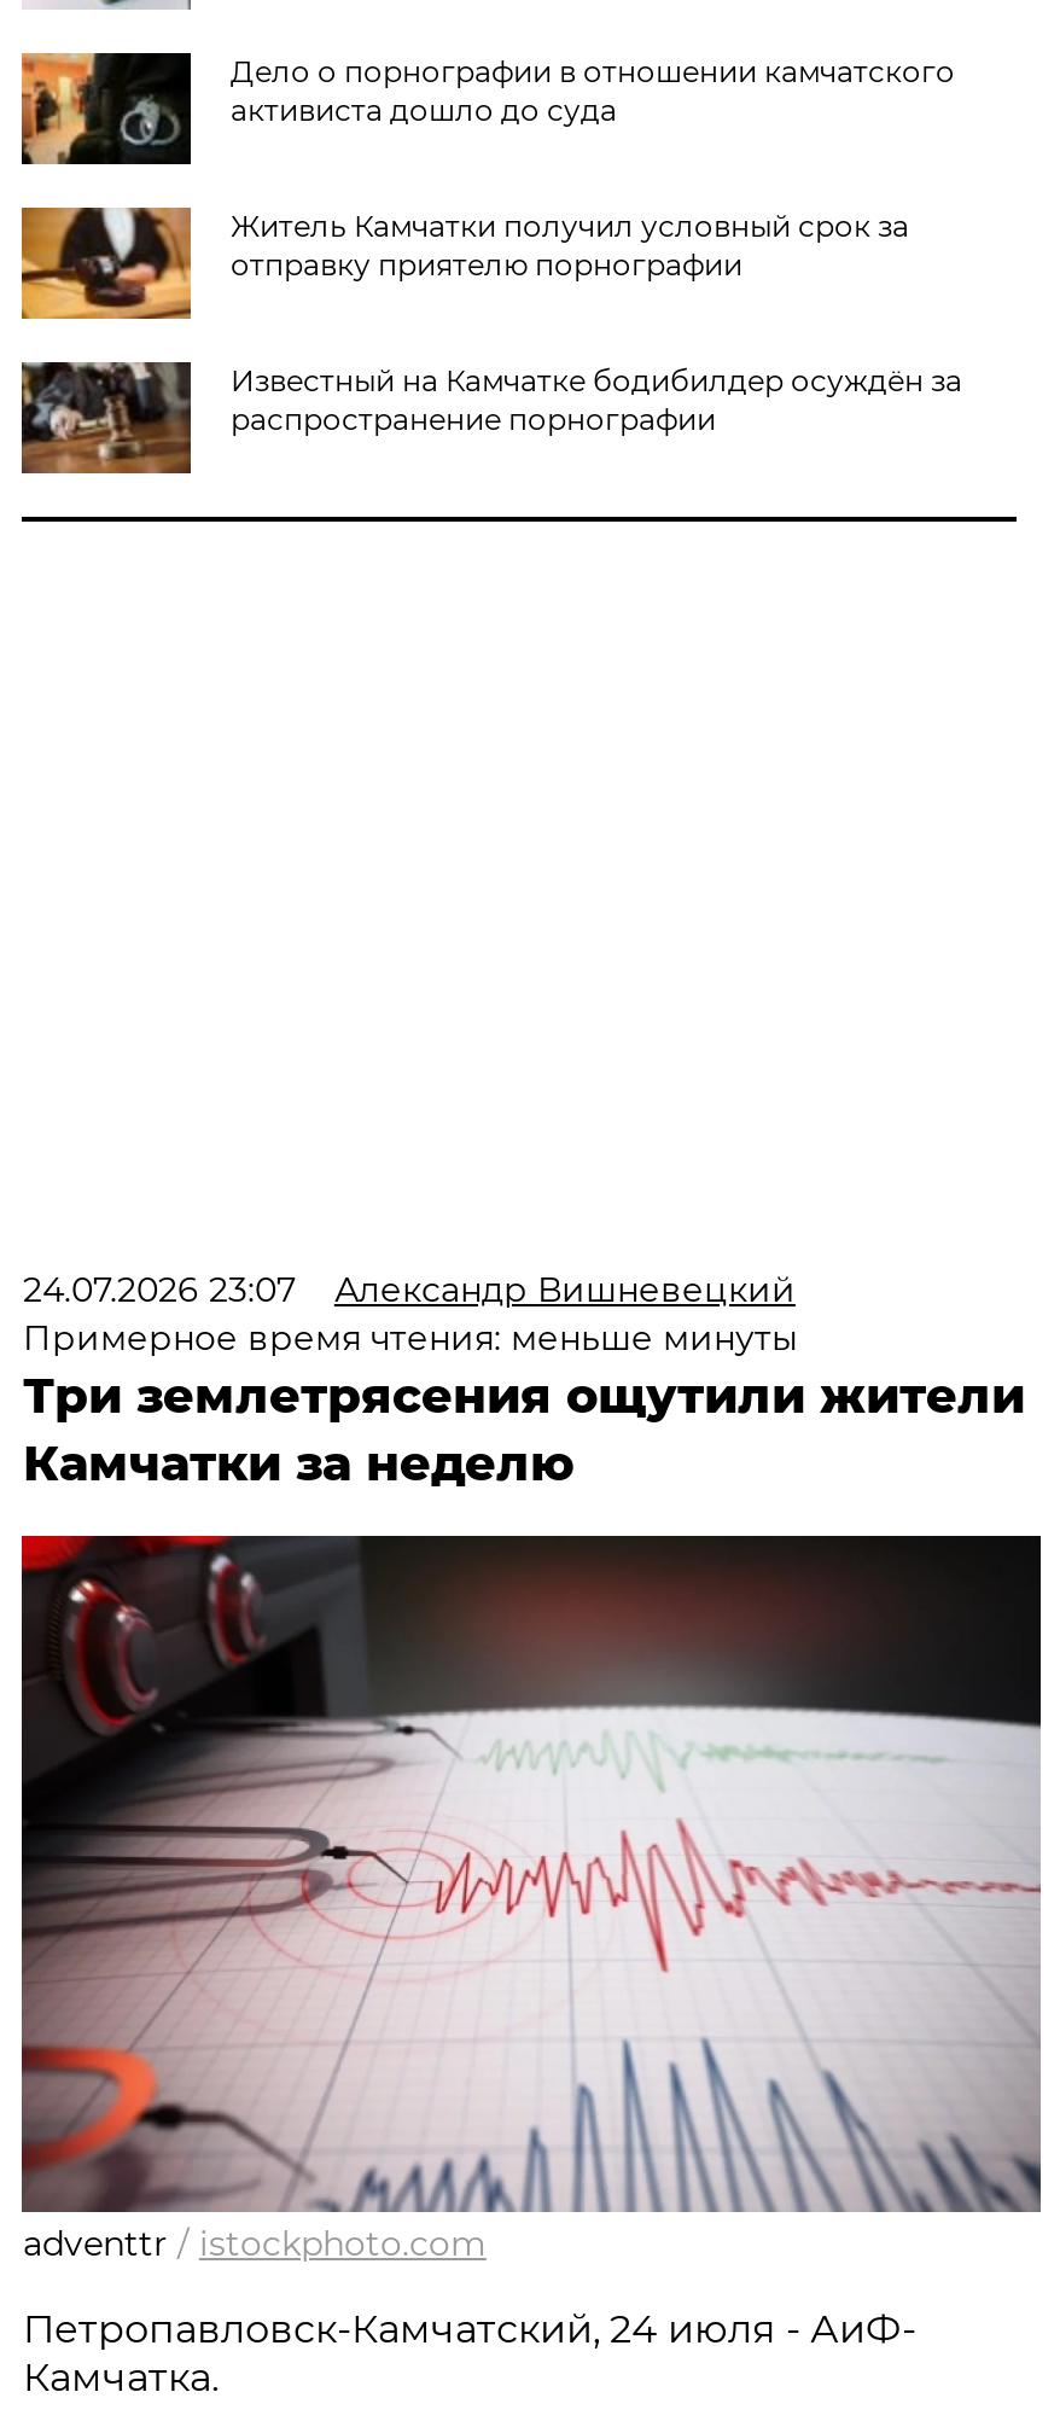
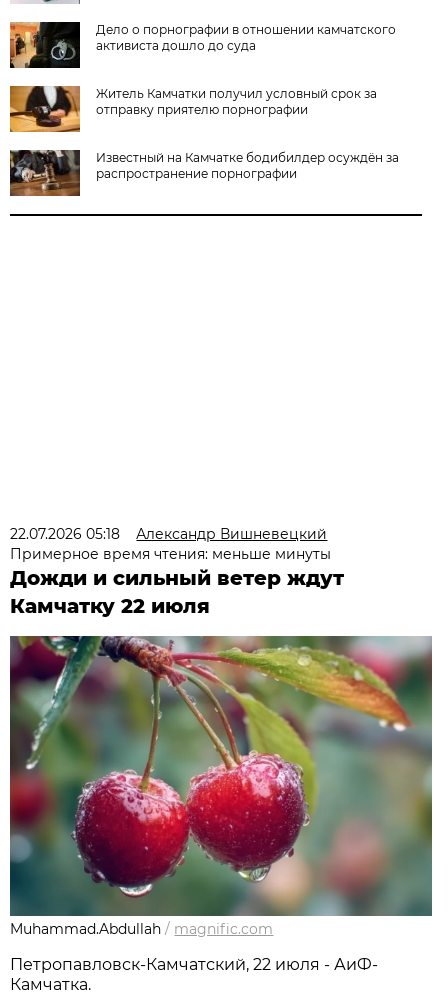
- 24.07.2026 23:07 Александр Вишневецкий
+ 22.07.2026 05:18 Александр Вишневецкий

- Три землетрясения ощутили жители
- Камчатки за неделю
+ Дожди и сильный ветер ждут
+ Камчатку 22 июля

- [image]
- adventtr / istockphoto.com
+ [image]
+ Muhammad.Abdullah / magnific.com

- Петропавловск-Камчатский, 24 июля - АиФ-
+ Петропавловск-Камчатский, 22 июля - АиФ-
